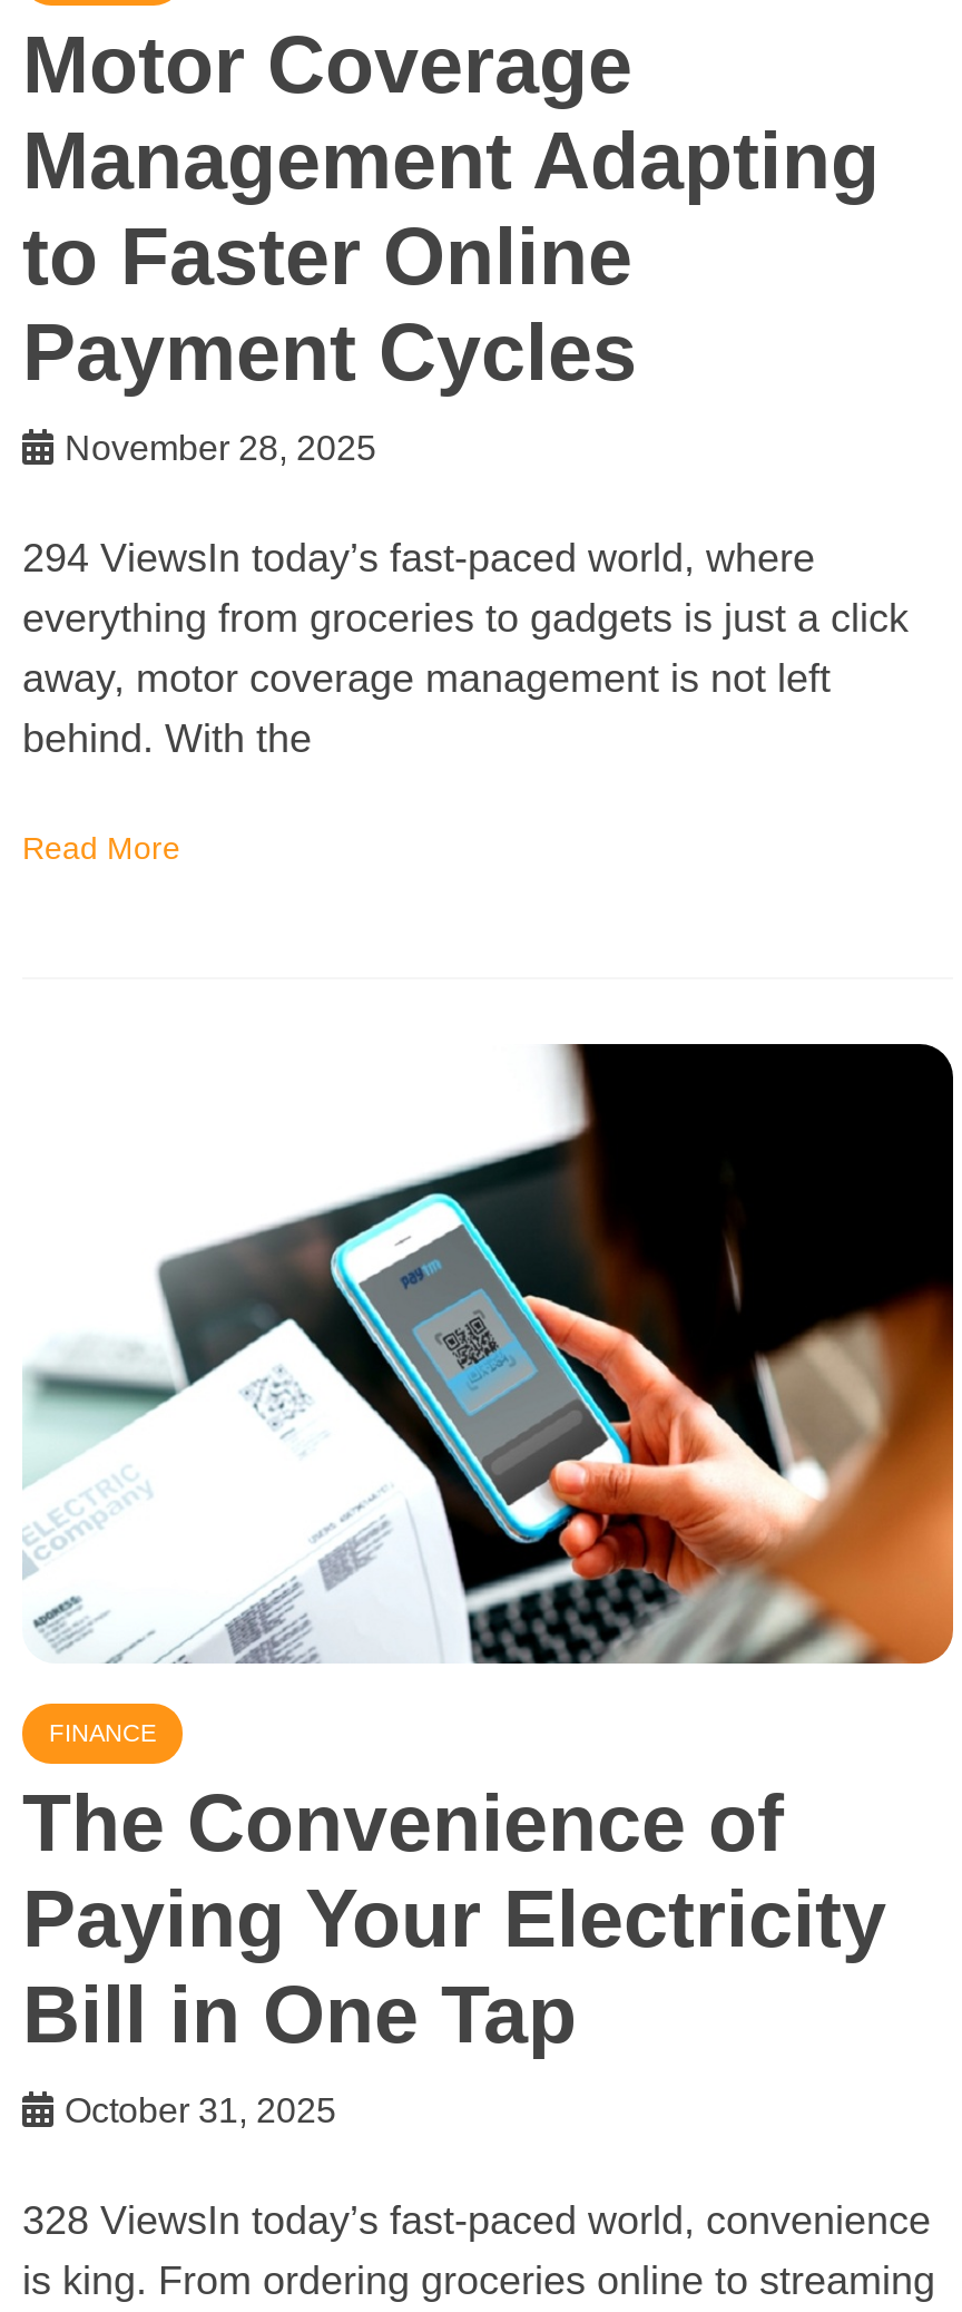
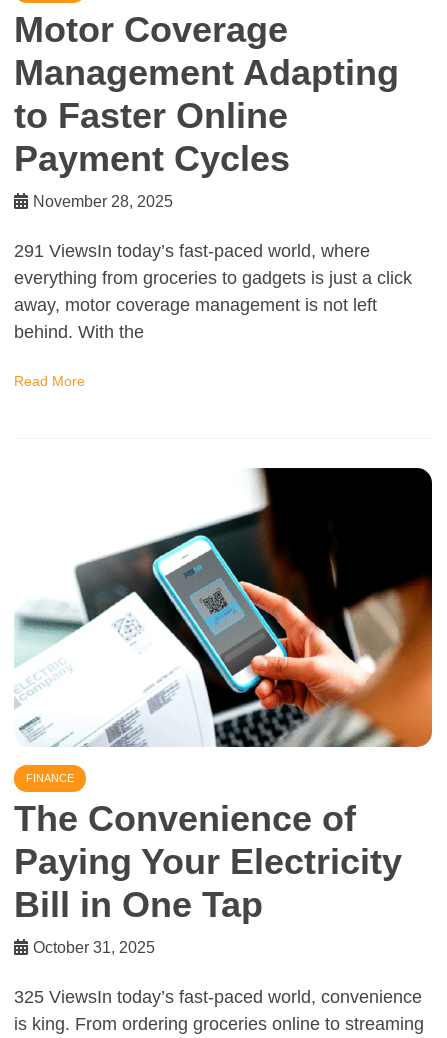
- 294 ViewsIn today’s fast-paced world, where
+ 291 ViewsIn today’s fast-paced world, where

- 328 ViewsIn today’s fast-paced world, convenience
+ 325 ViewsIn today’s fast-paced world, convenience
